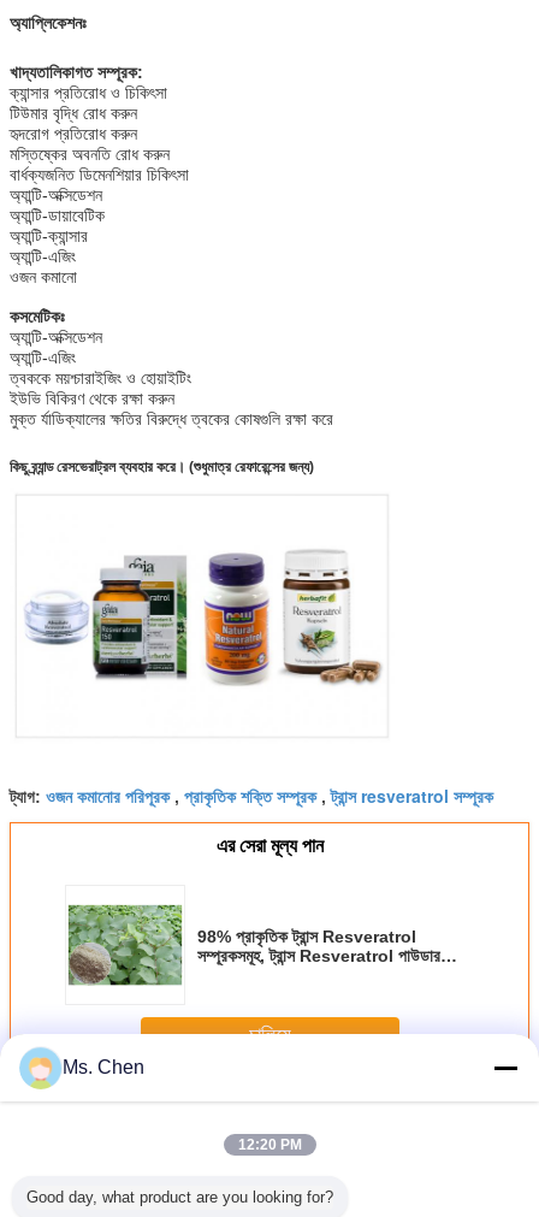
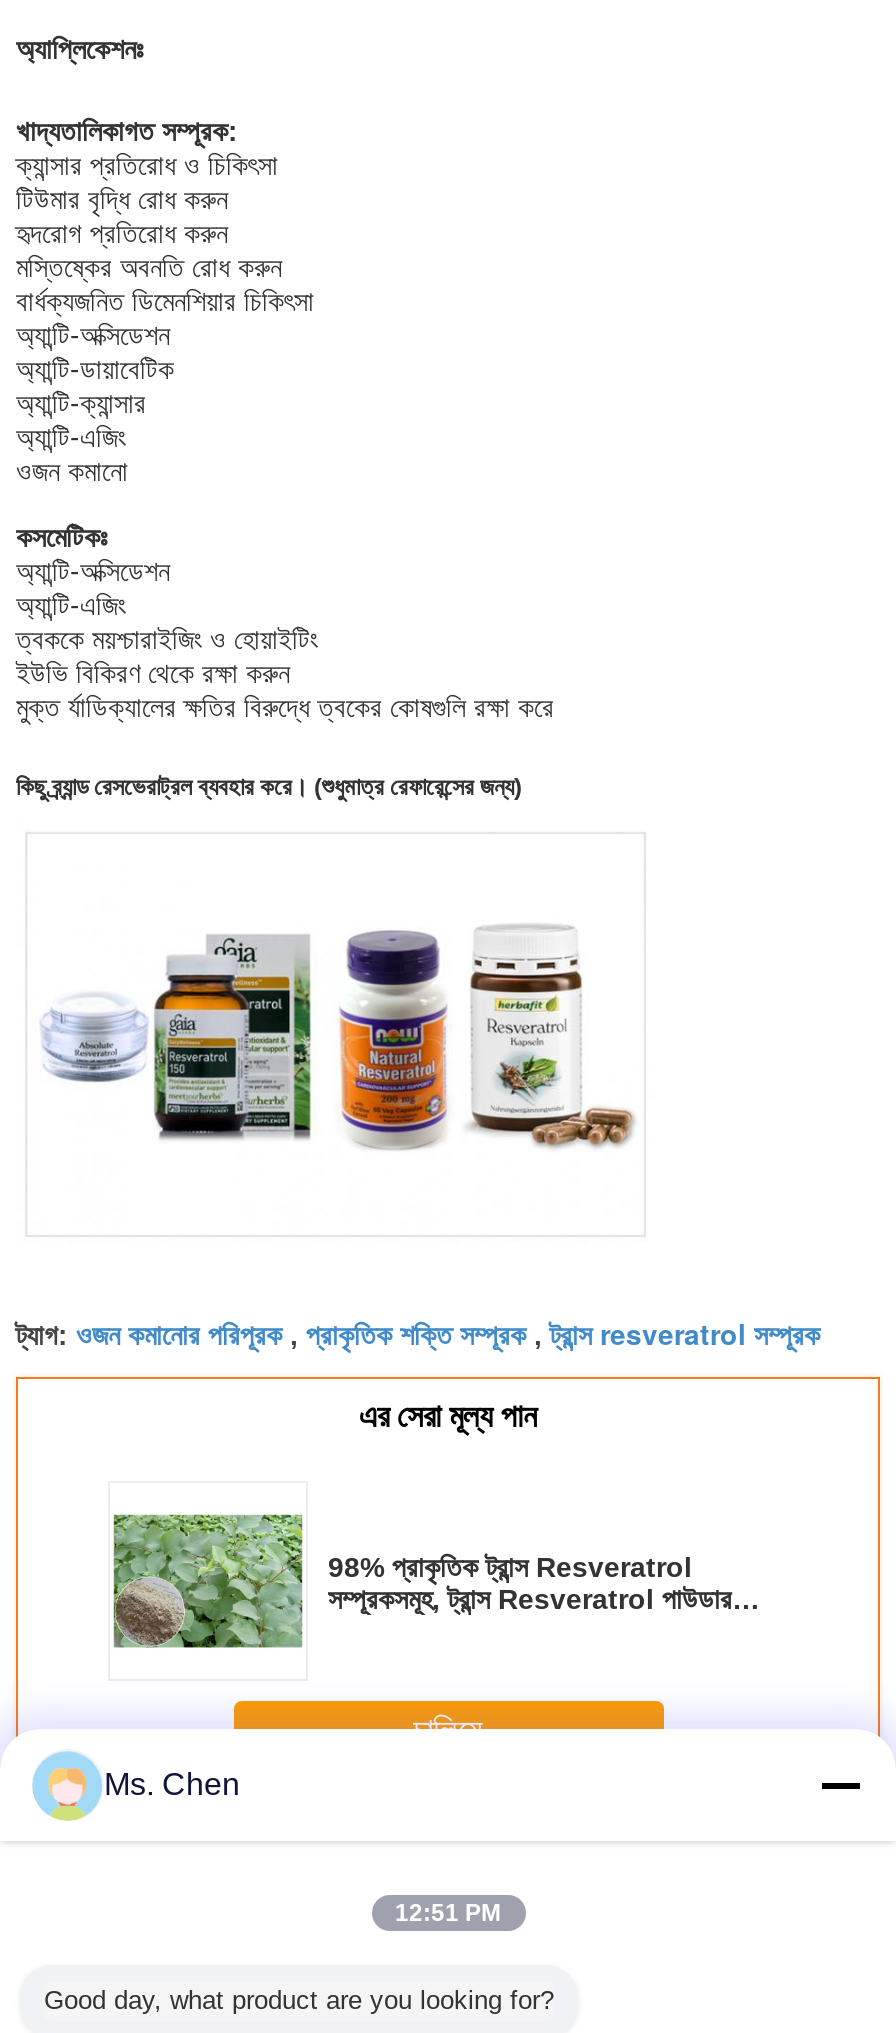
- 12:20 PM
+ 12:51 PM
